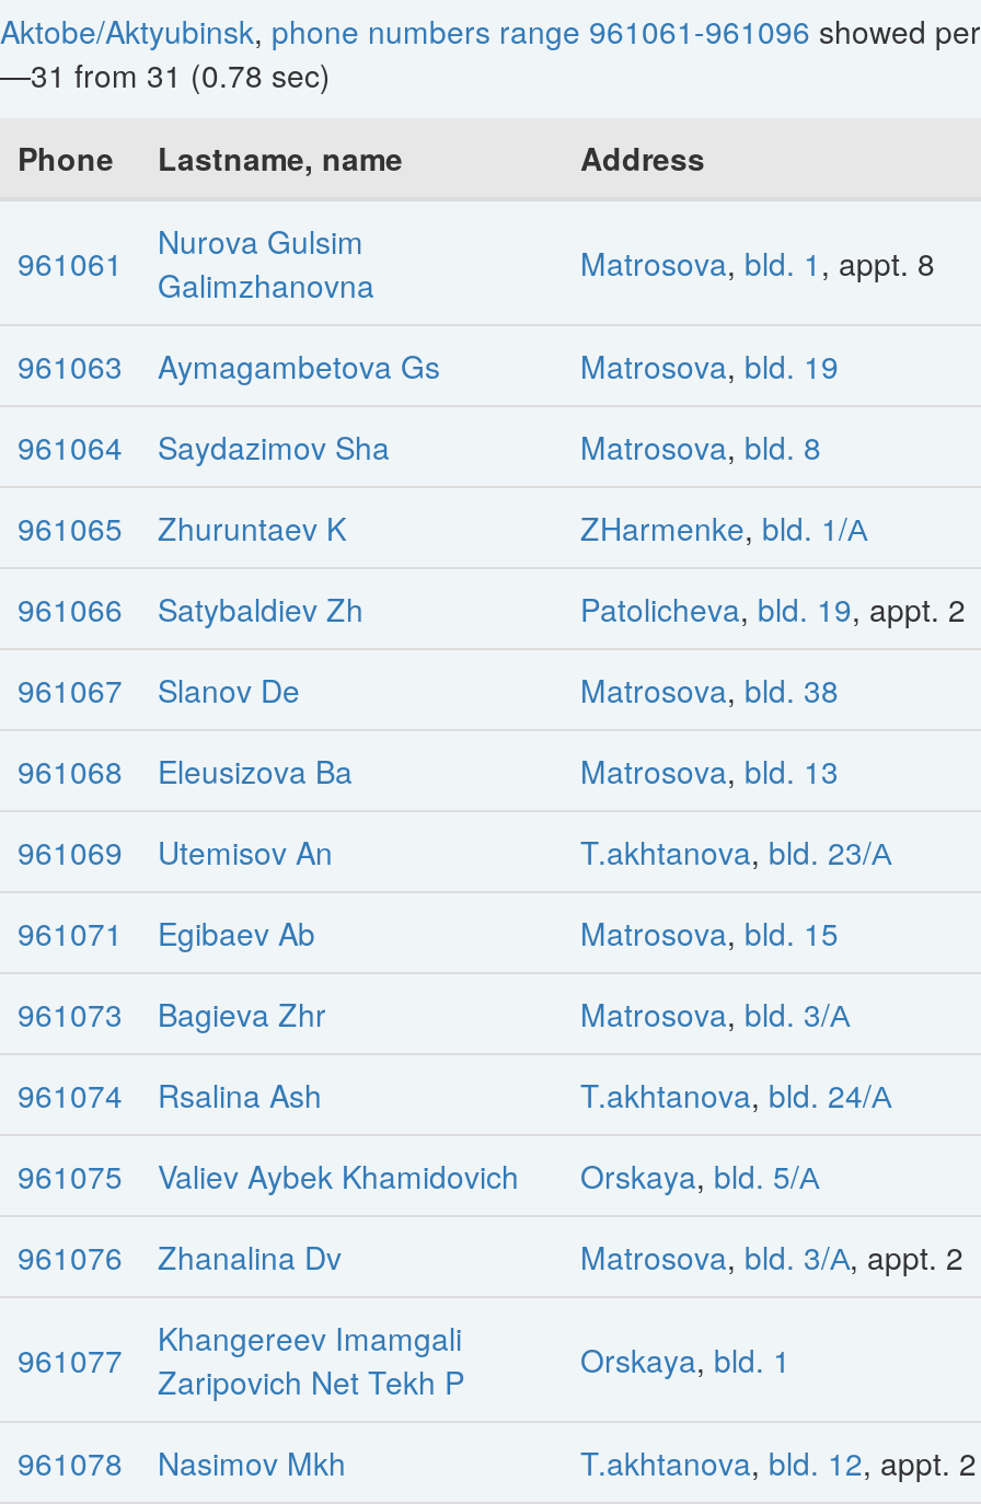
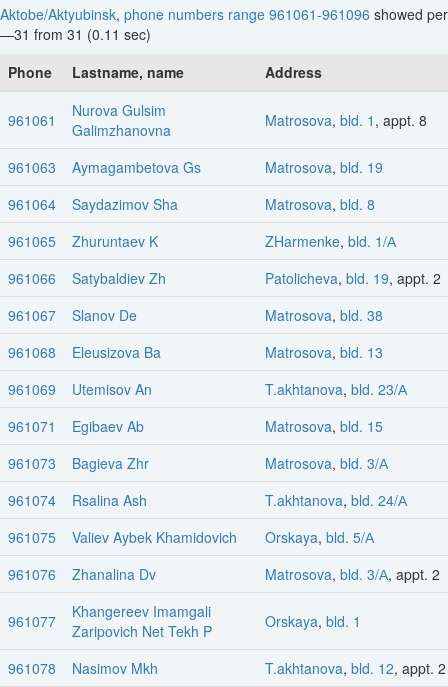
- —31 from 31 (0.78 sec)
+ —31 from 31 (0.11 sec)
